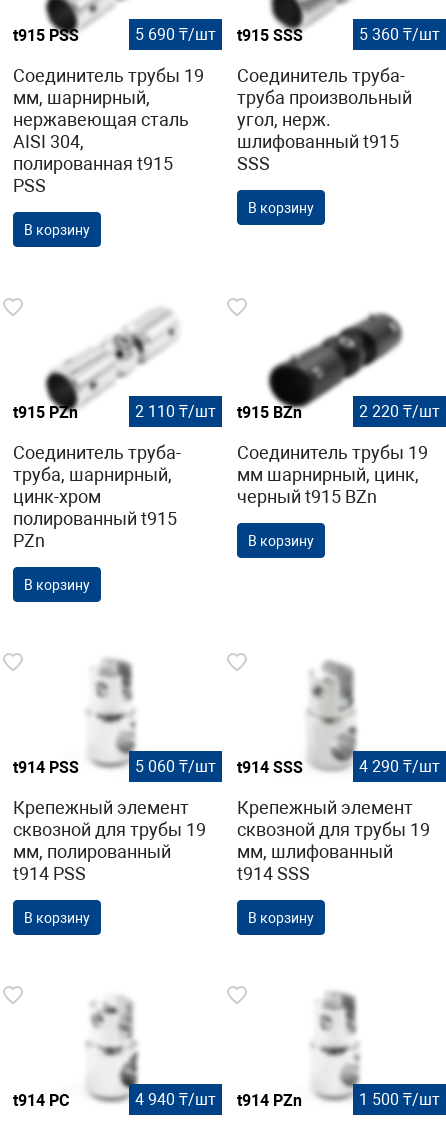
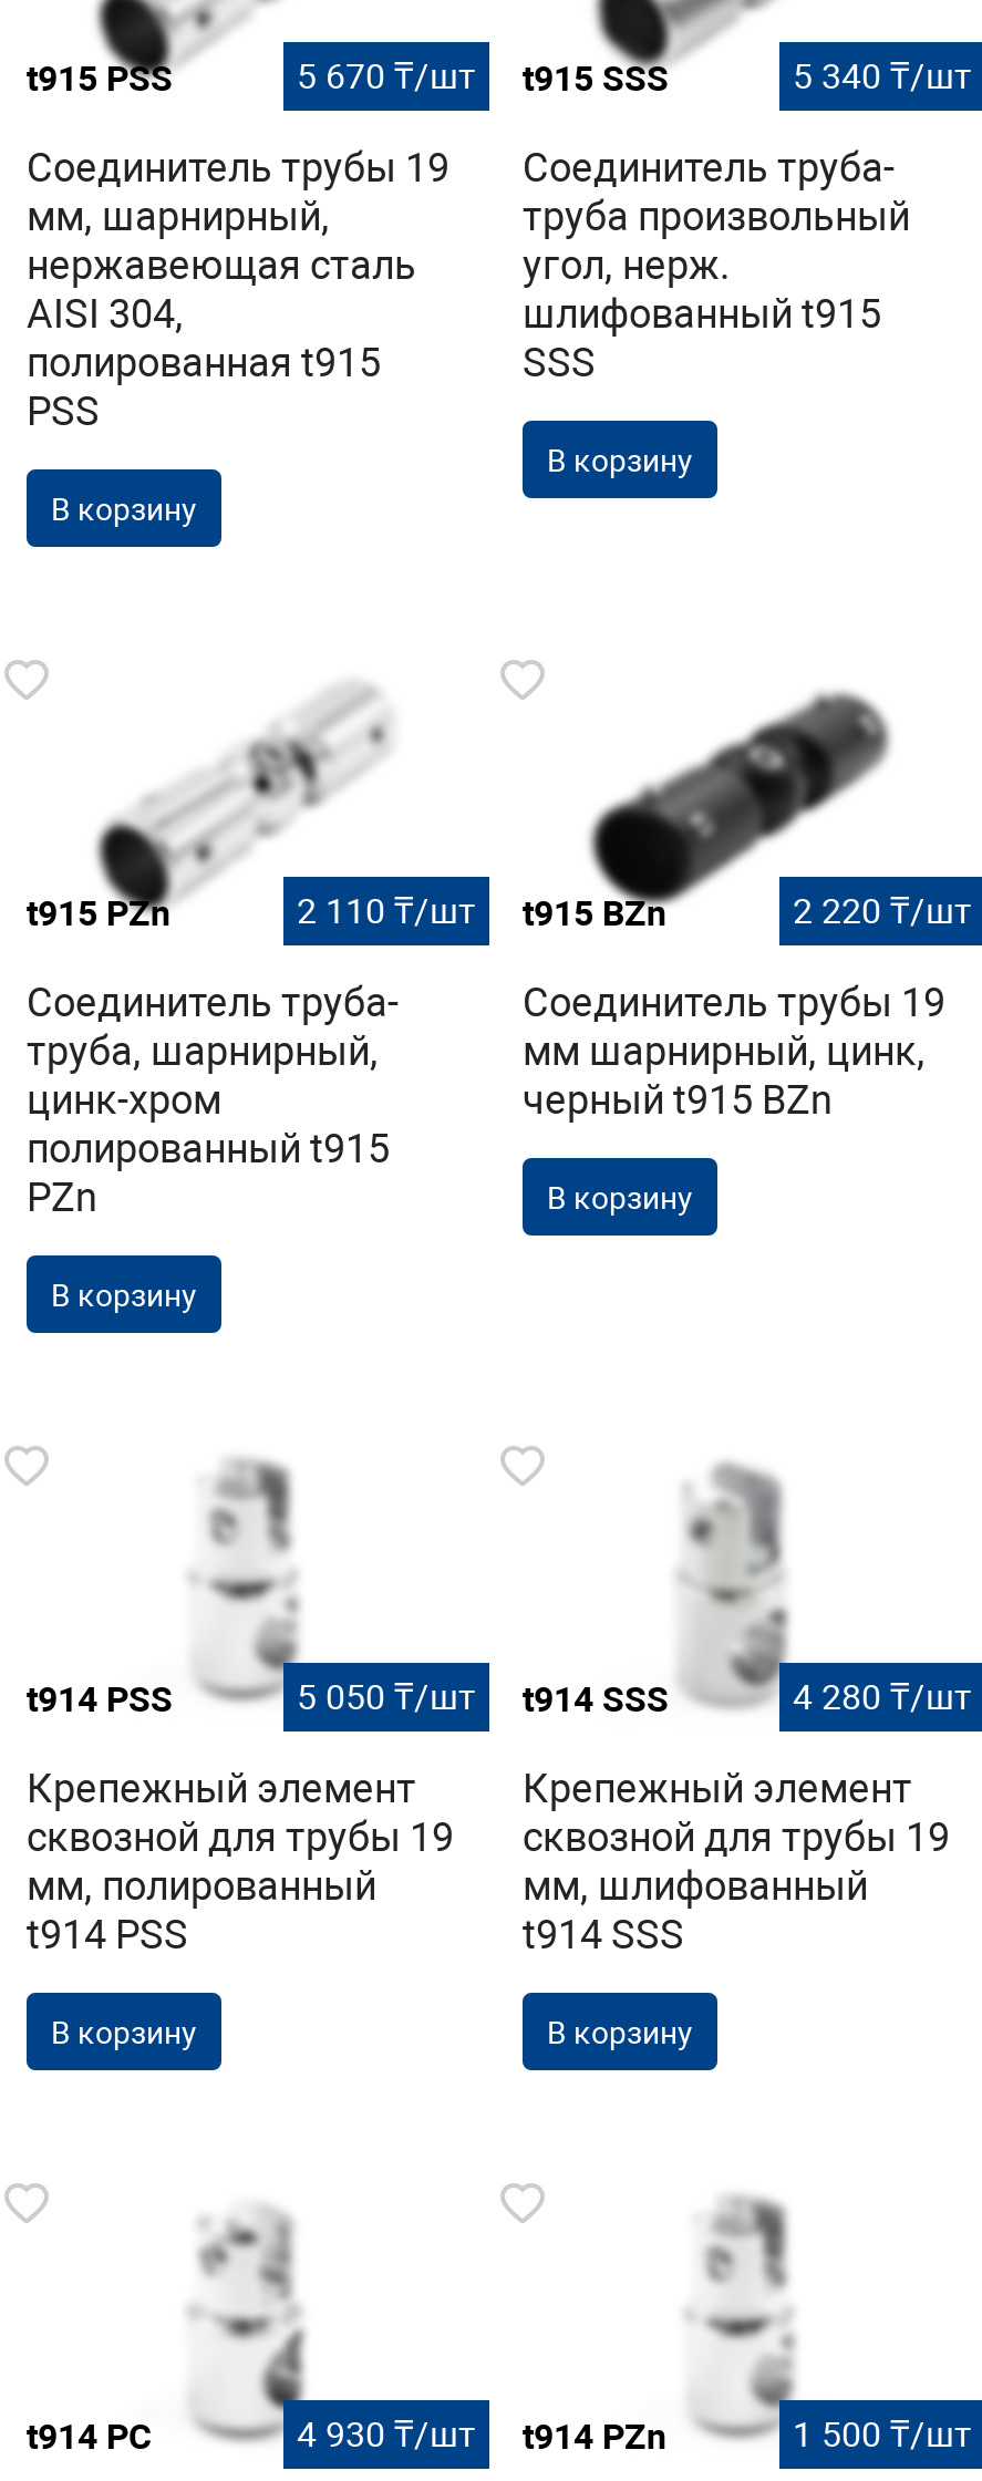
- 5 690 ₸/шт t915 SSS
+ 5 670 ₸/шт t915 SSS

- 5 360 ₸/шт
+ 5 340 ₸/шт

- 5 060 ₸/шт t914 SSS
+ 5 050 ₸/шт t914 SSS

- 4 290 ₸/шт
+ 4 280 ₸/шт

- 4 940 ₸/шт t914 PZn
+ 4 930 ₸/шт t914 PZn
